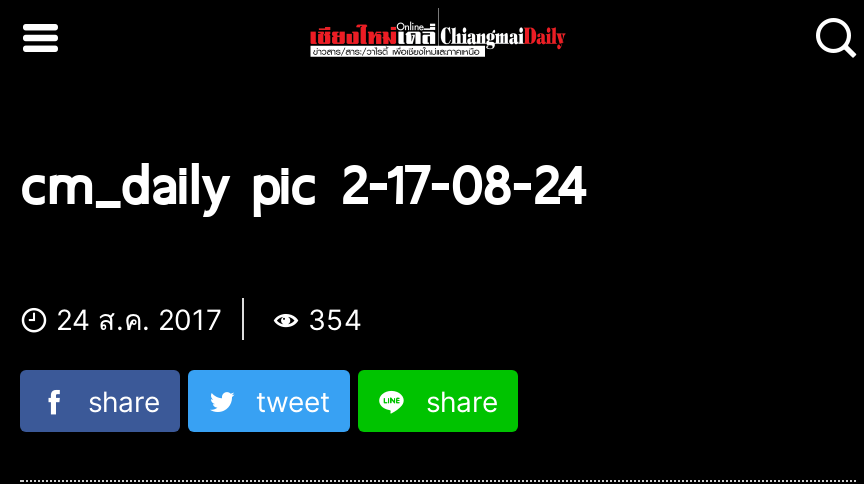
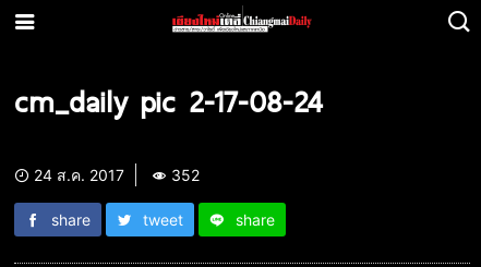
- 354
+ 352
